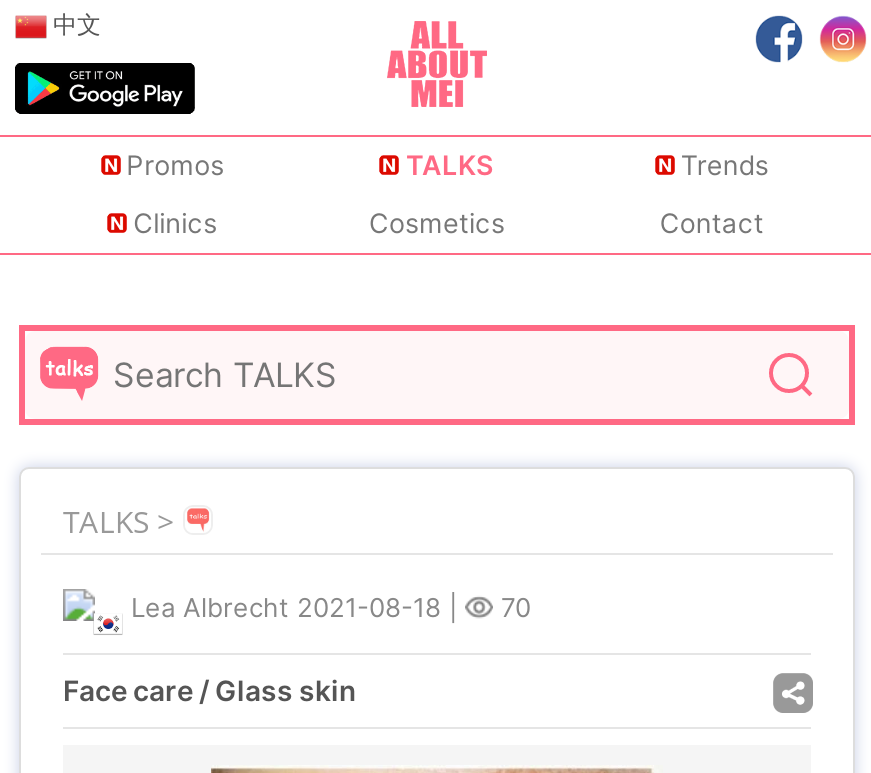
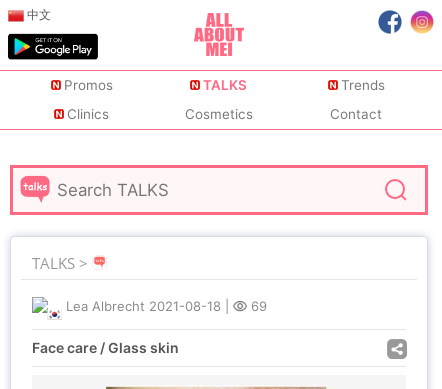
- 70
+ 69
